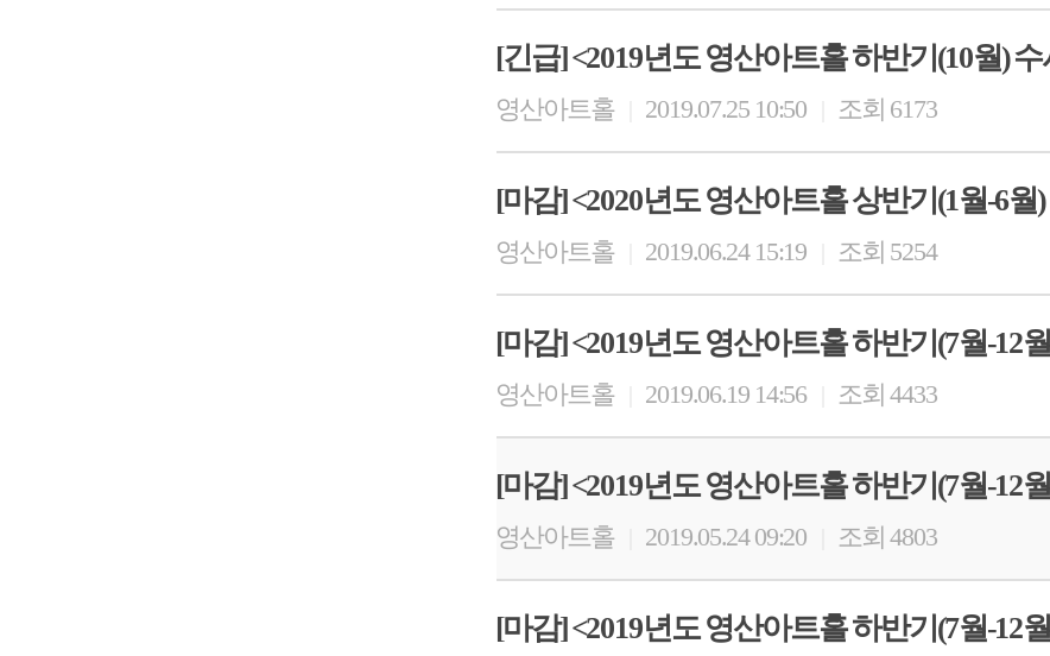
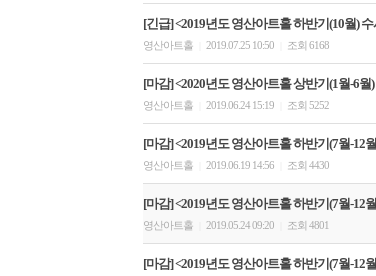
- 영산아트홀 2019.07.25 10:50 조회 6173
+ 영산아트홀 2019.07.25 10:50 조회 6168

- 영산아트홀 2019.06.24 15:19 조회 5254
+ 영산아트홀 2019.06.24 15:19 조회 5252

- 영산아트홀 2019.06.19 14:56 조회 4433
+ 영산아트홀 2019.06.19 14:56 조회 4430

- 영산아트홀 2019.05.24 09:20 조회 4803
+ 영산아트홀 2019.05.24 09:20 조회 4801
